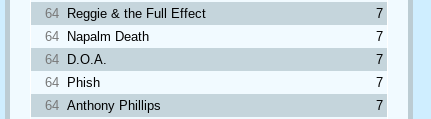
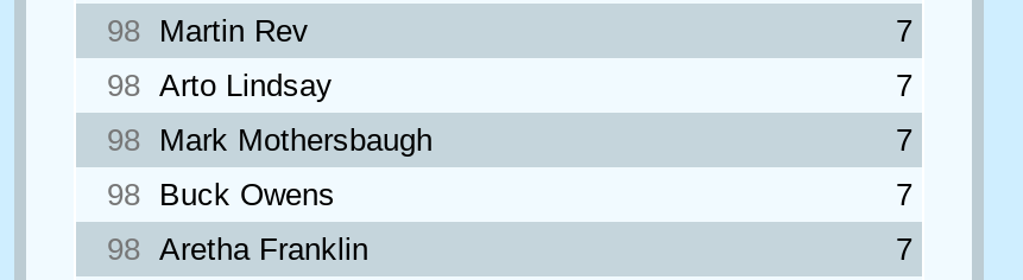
- 64 Reggie & the Full Effect
+ 98 Martin Rev

- 64 Napalm Death
+ 98 Arto Lindsay

- 64 D.O.A.
+ 98 Mark Mothersbaugh

- 64 Phish
+ 98 Buck Owens

- 64 Anthony Phillips
+ 98 Aretha Franklin
